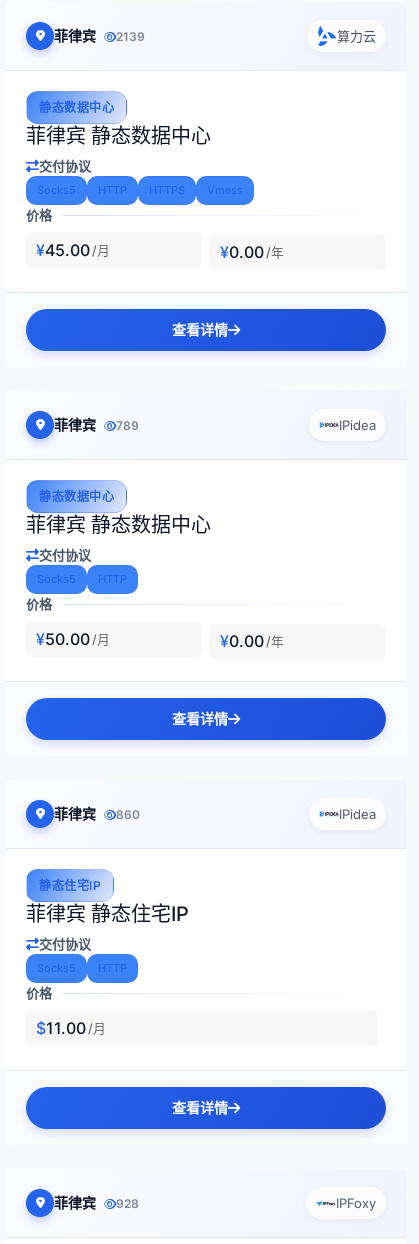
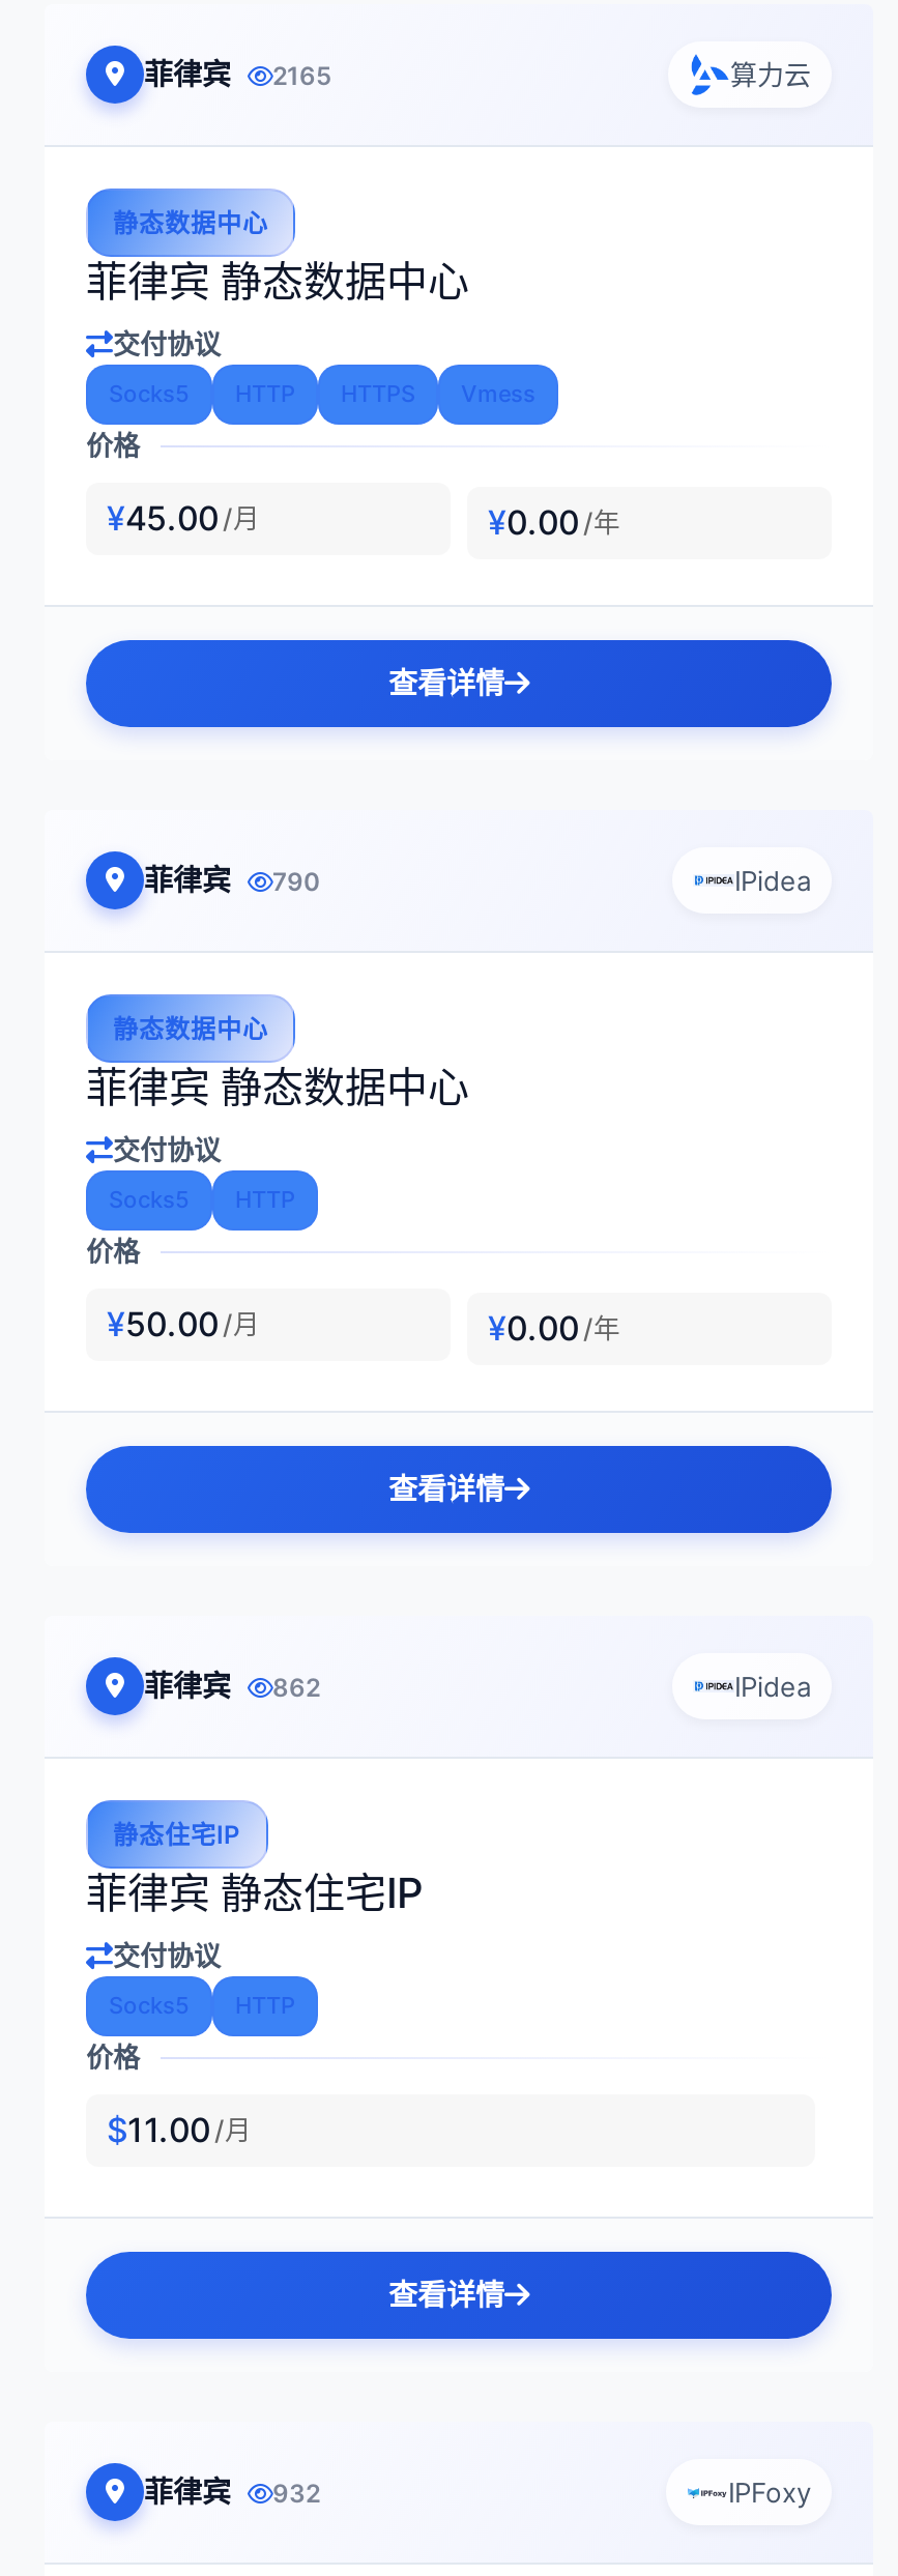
- 菲律宾 2139
+ 菲律宾 2165

- 菲律宾 789
+ 菲律宾 790

- 菲律宾 860
+ 菲律宾 862

- 菲律宾 928
+ 菲律宾 932
